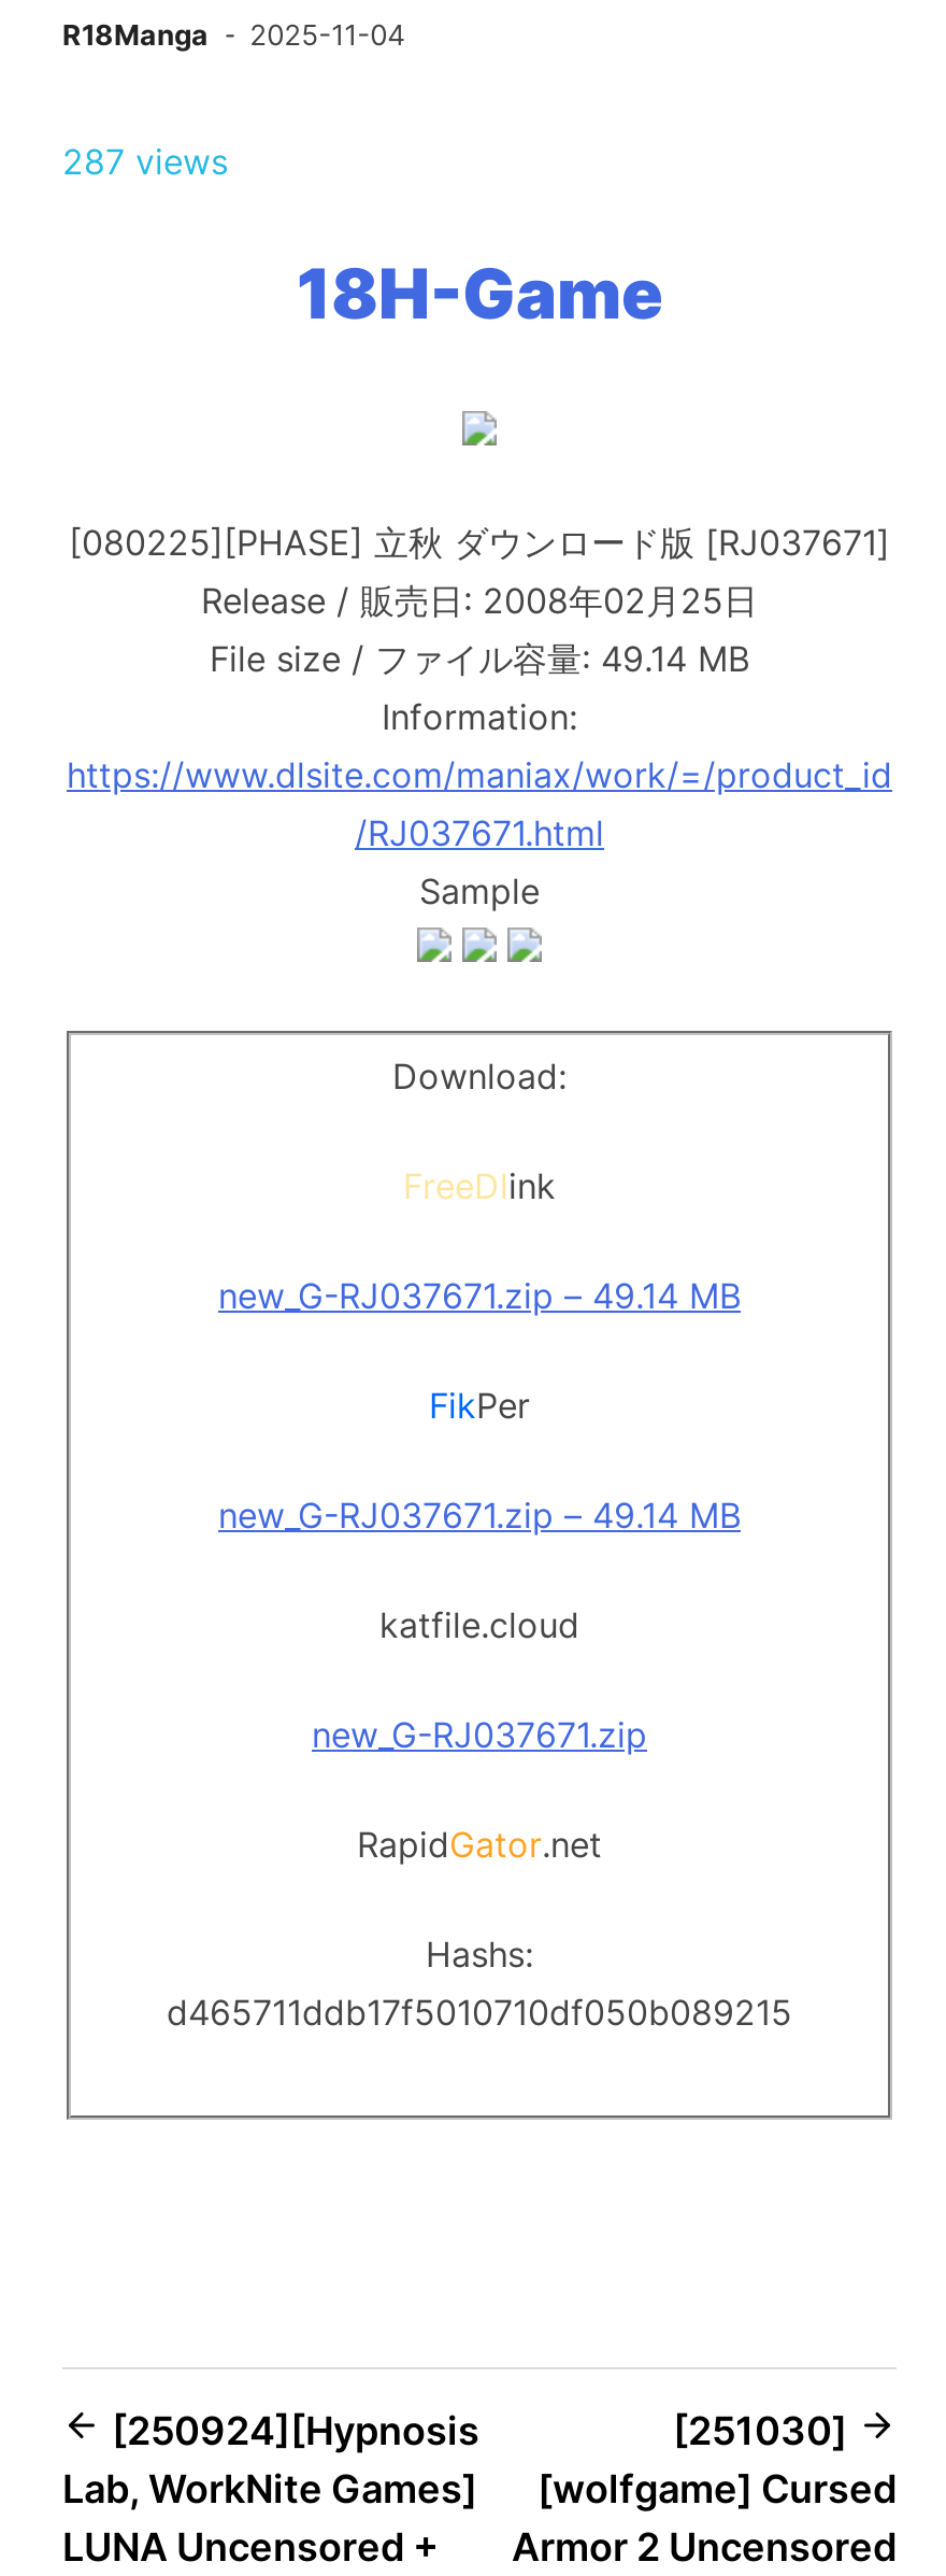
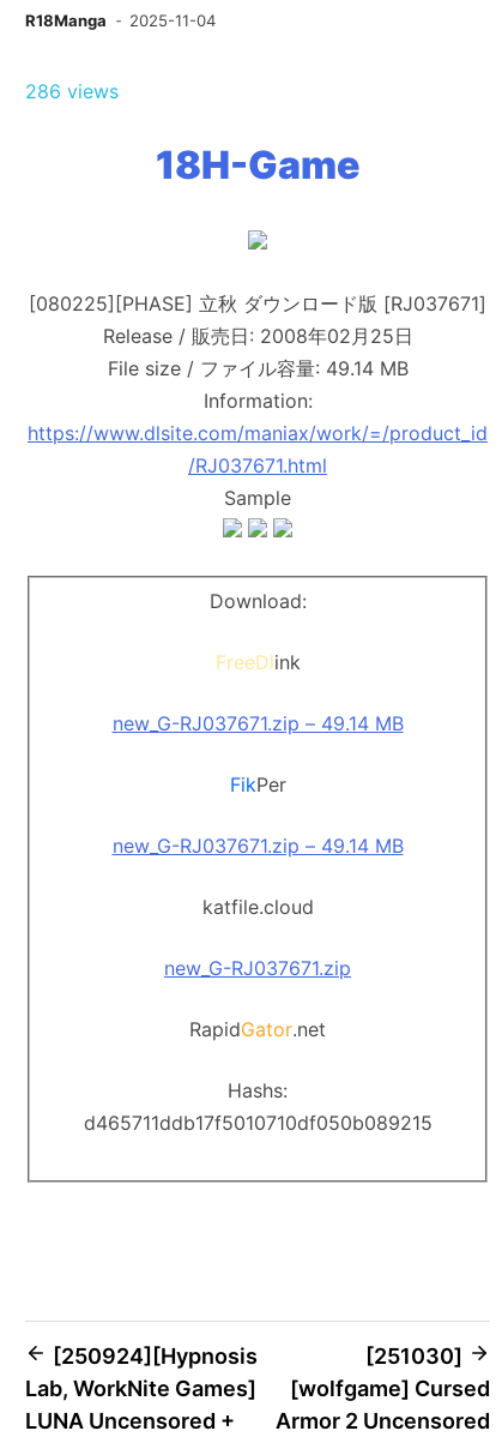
- 287 views
+ 286 views
